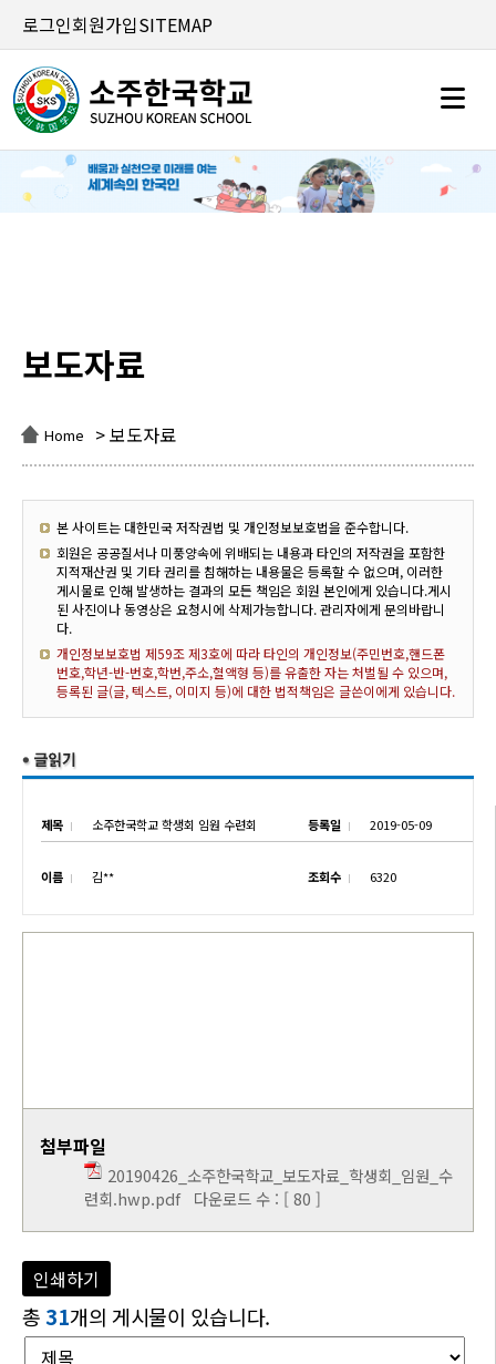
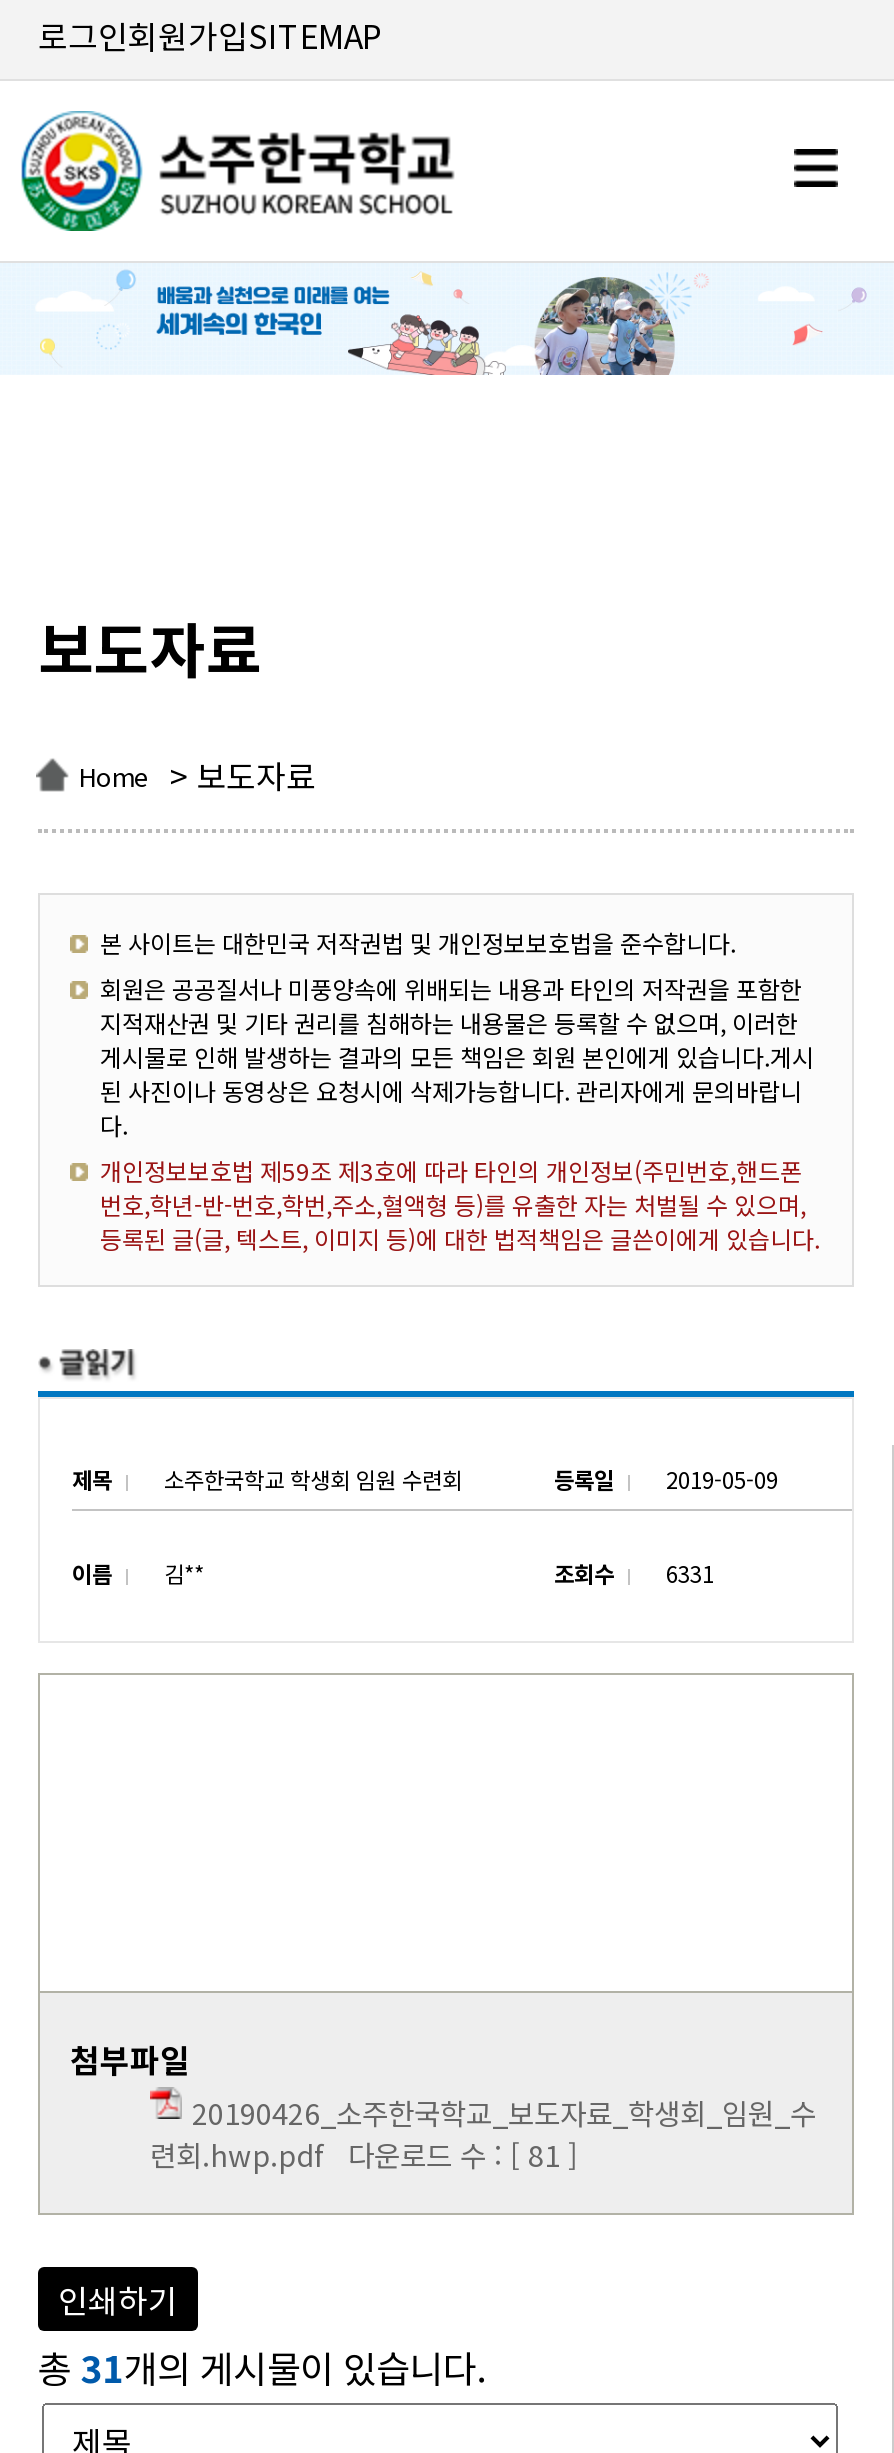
- 조회수 6320
+ 조회수 6331

- 련회.hwp.pdf 다운로드 수 : [ 80 ]
+ 련회.hwp.pdf 다운로드 수 : [ 81 ]
